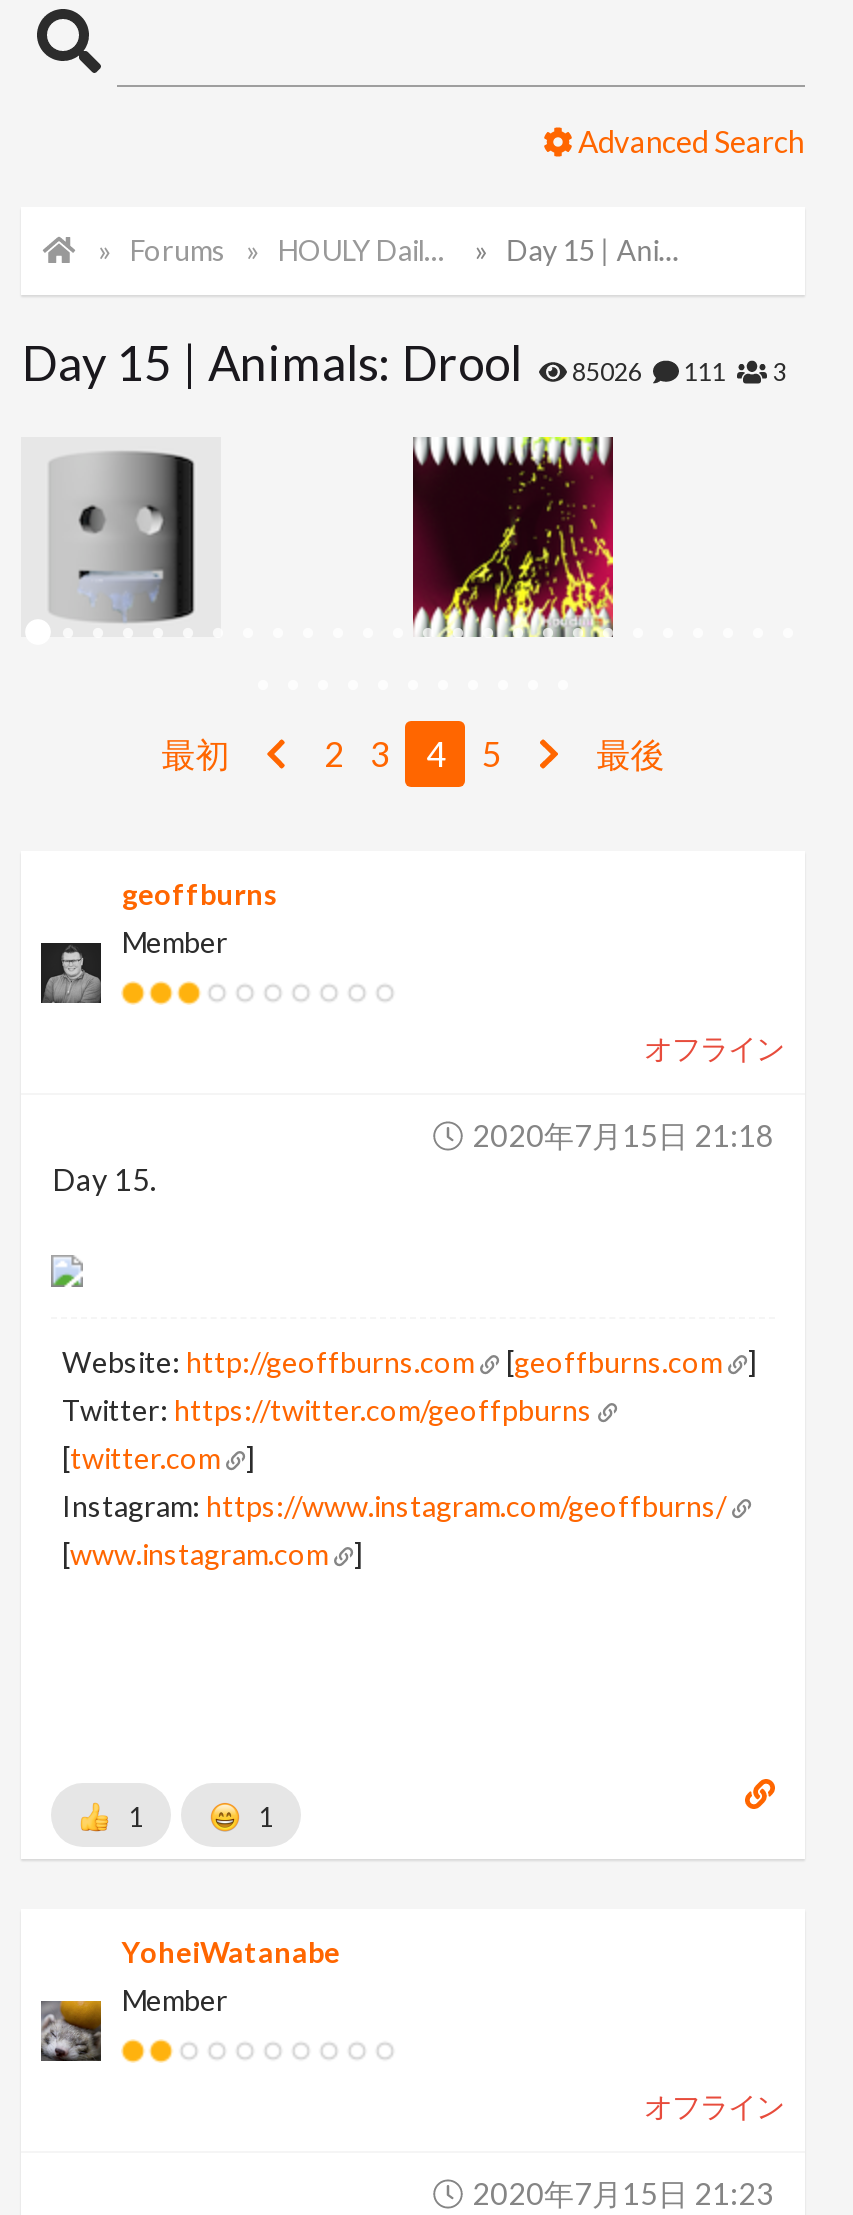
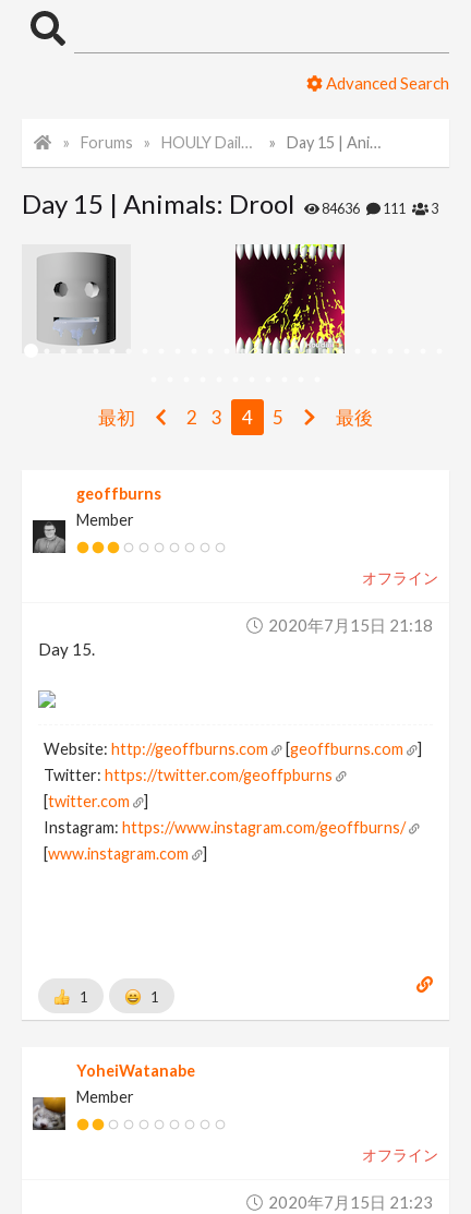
- 85026
+ 84636
